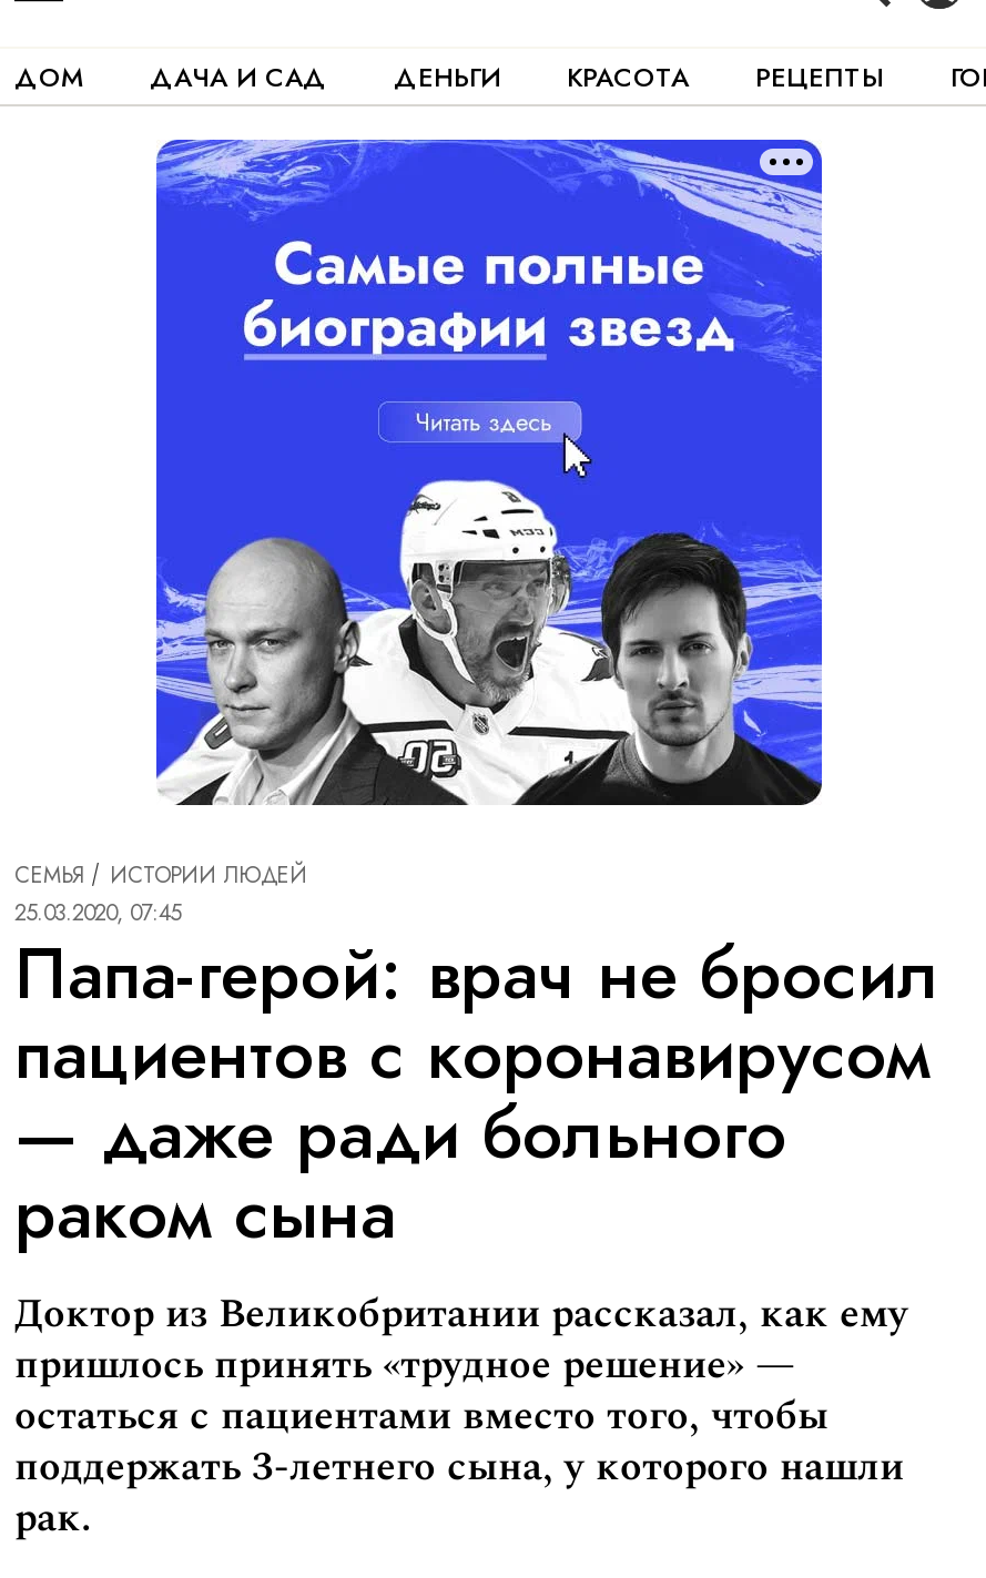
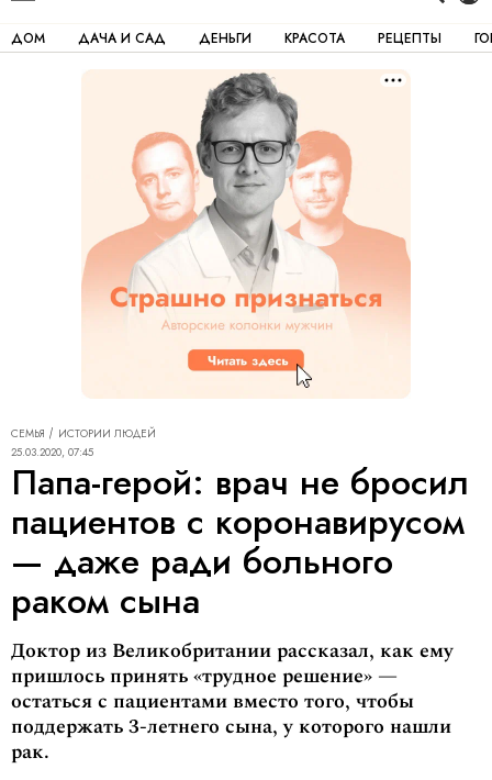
- [image]
+ [image]
